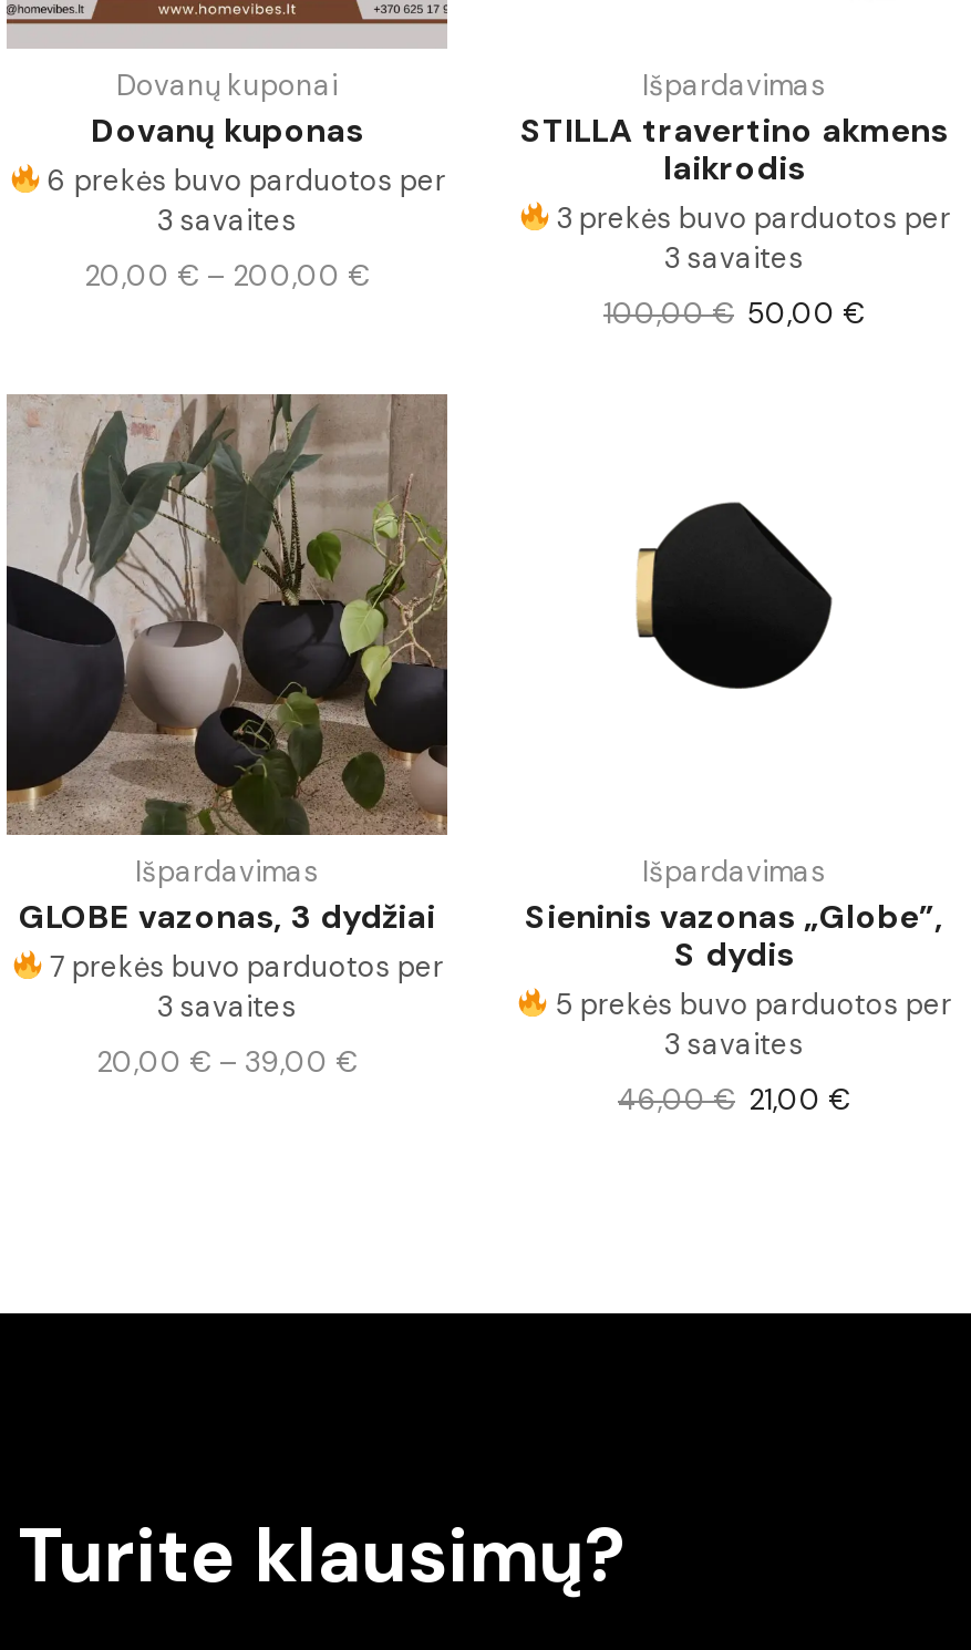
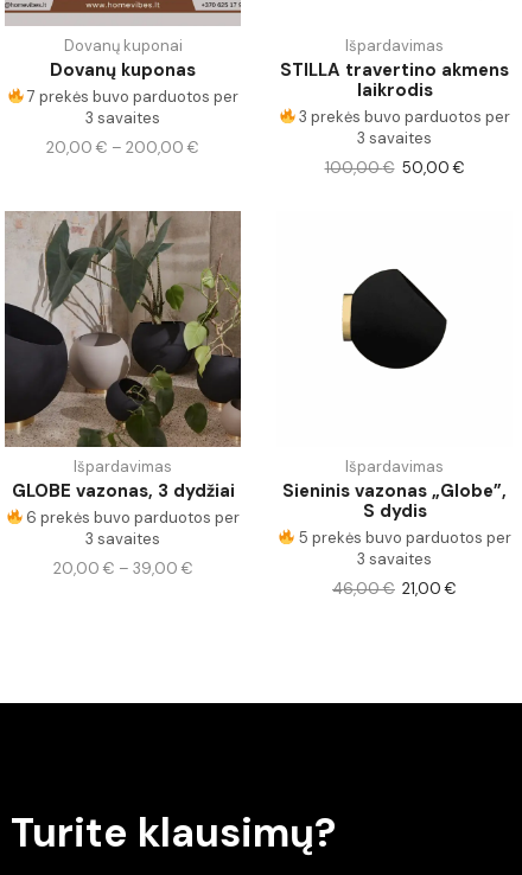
moved down: 6 prekės buvo parduotos per

moved up: 7 prekės buvo parduotos per
